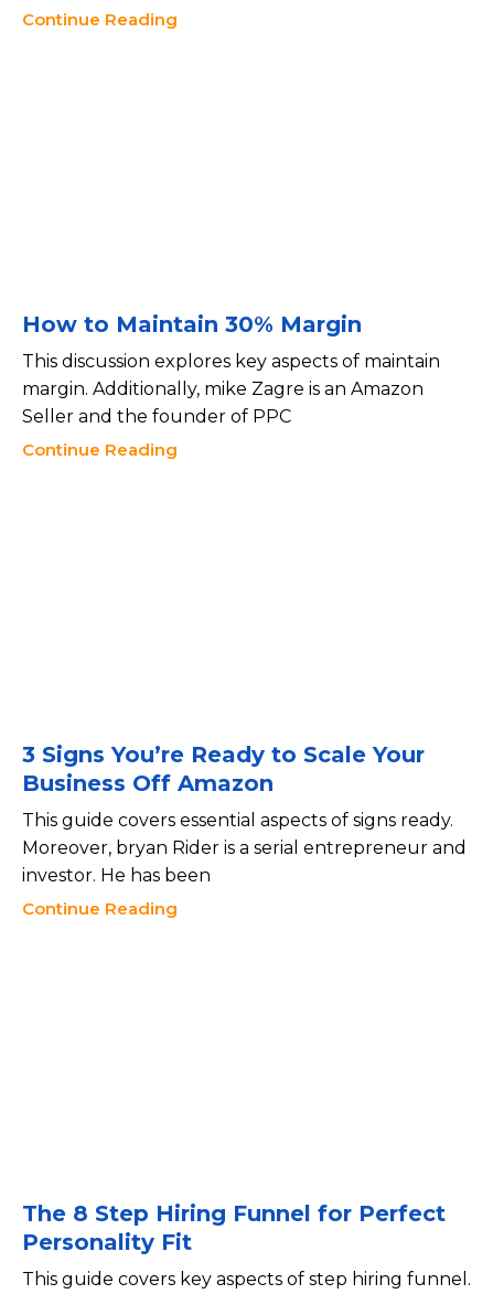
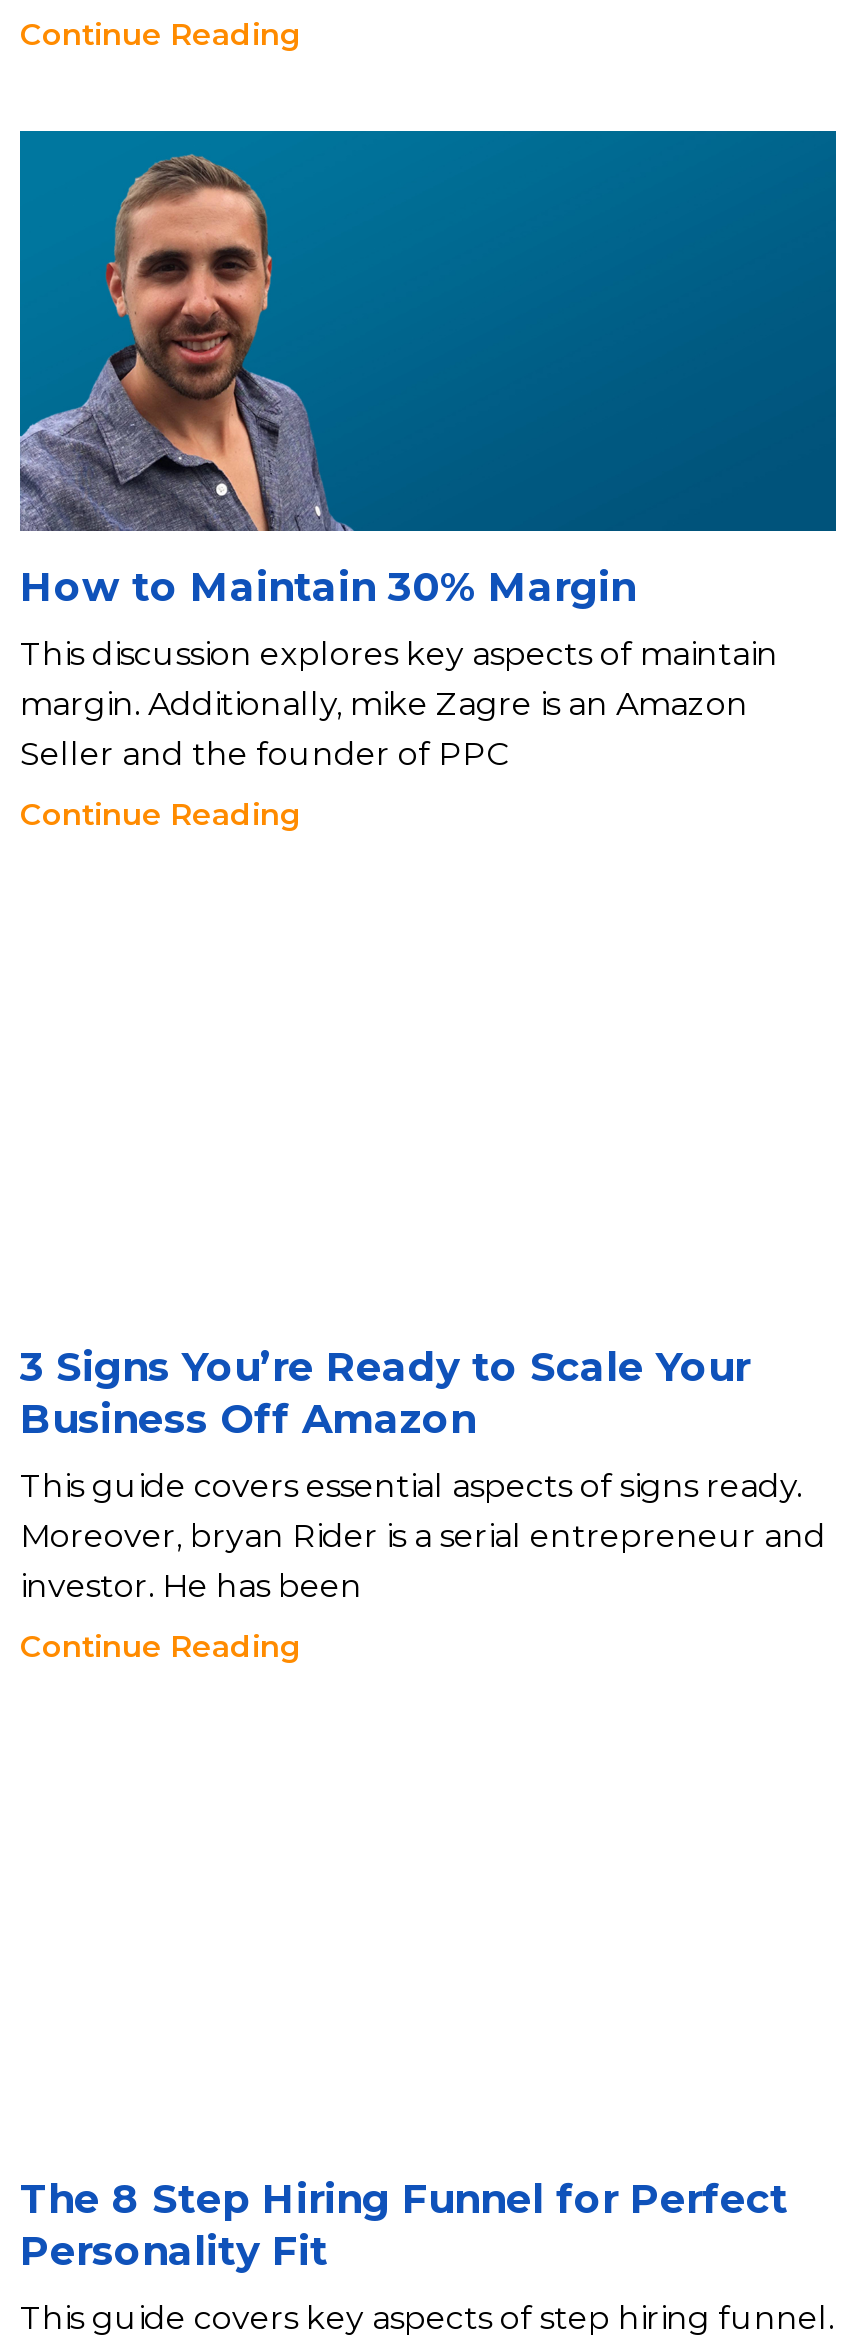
+ [image]
